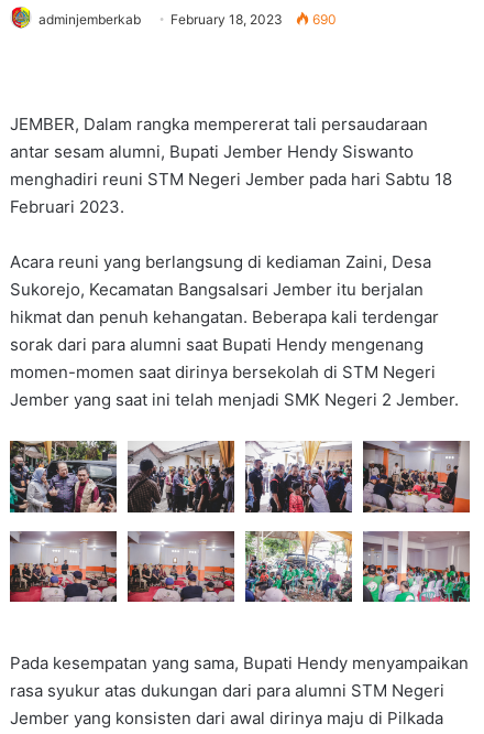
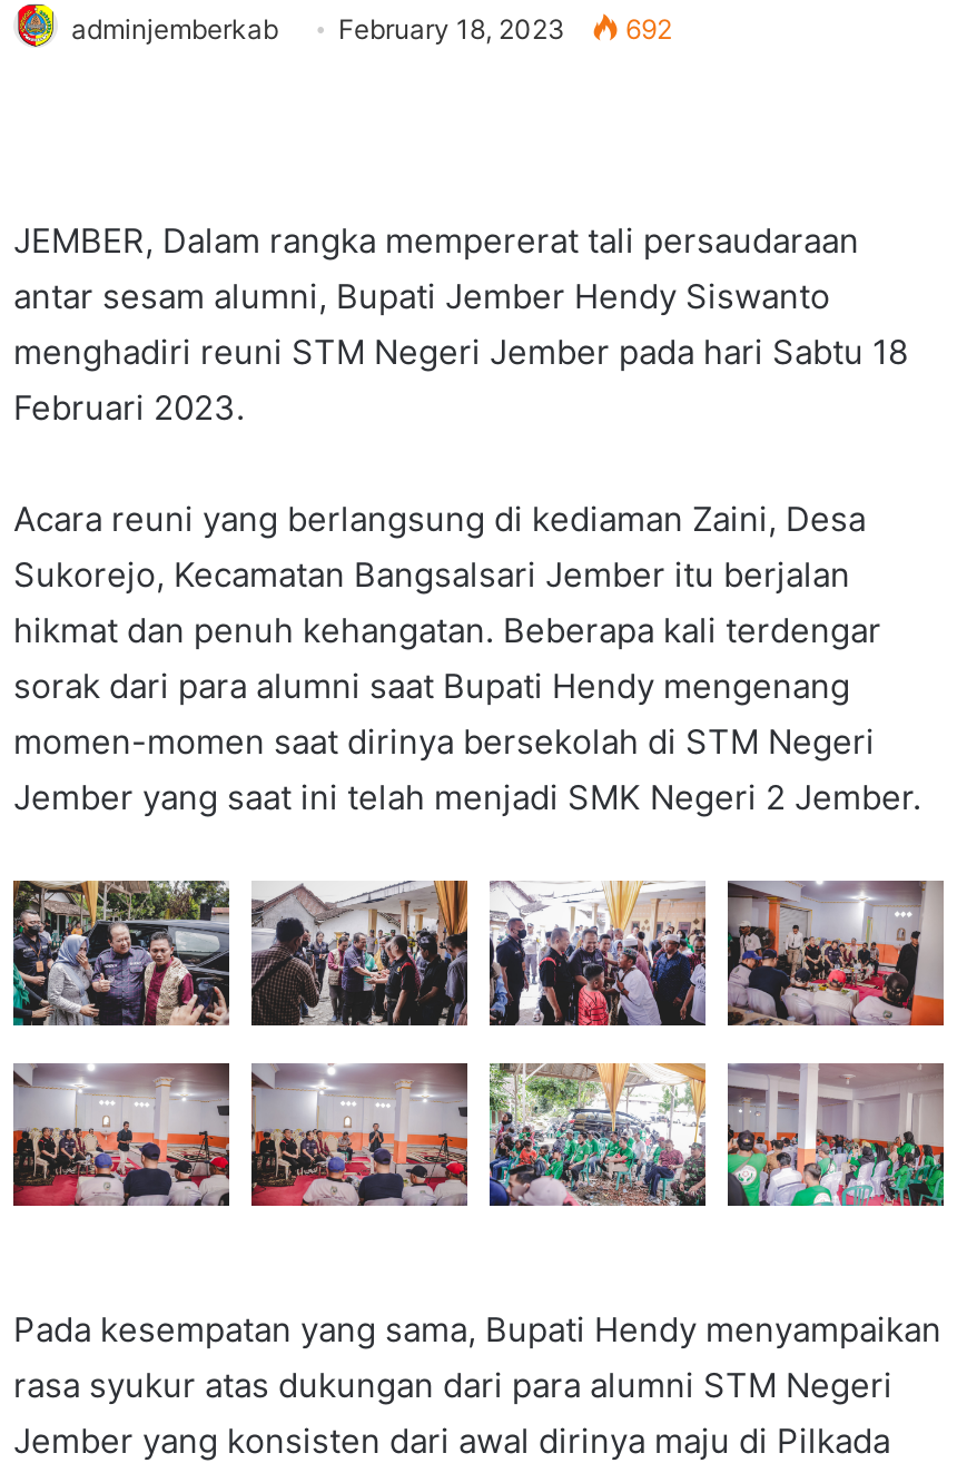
- adminjemberkab February 18, 2023 690
+ adminjemberkab February 18, 2023 692
